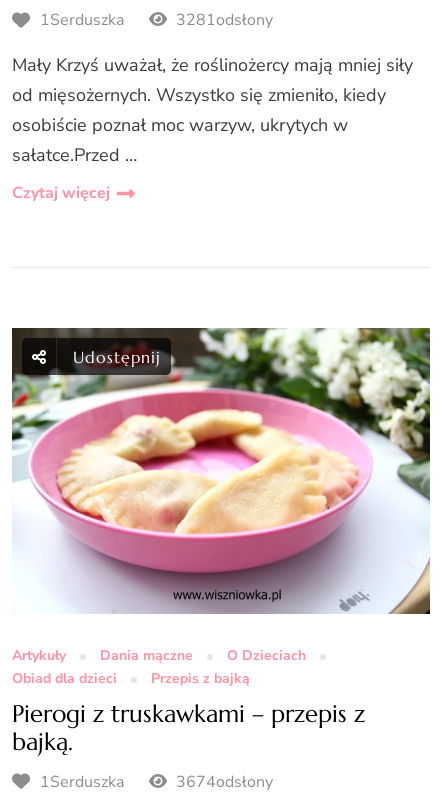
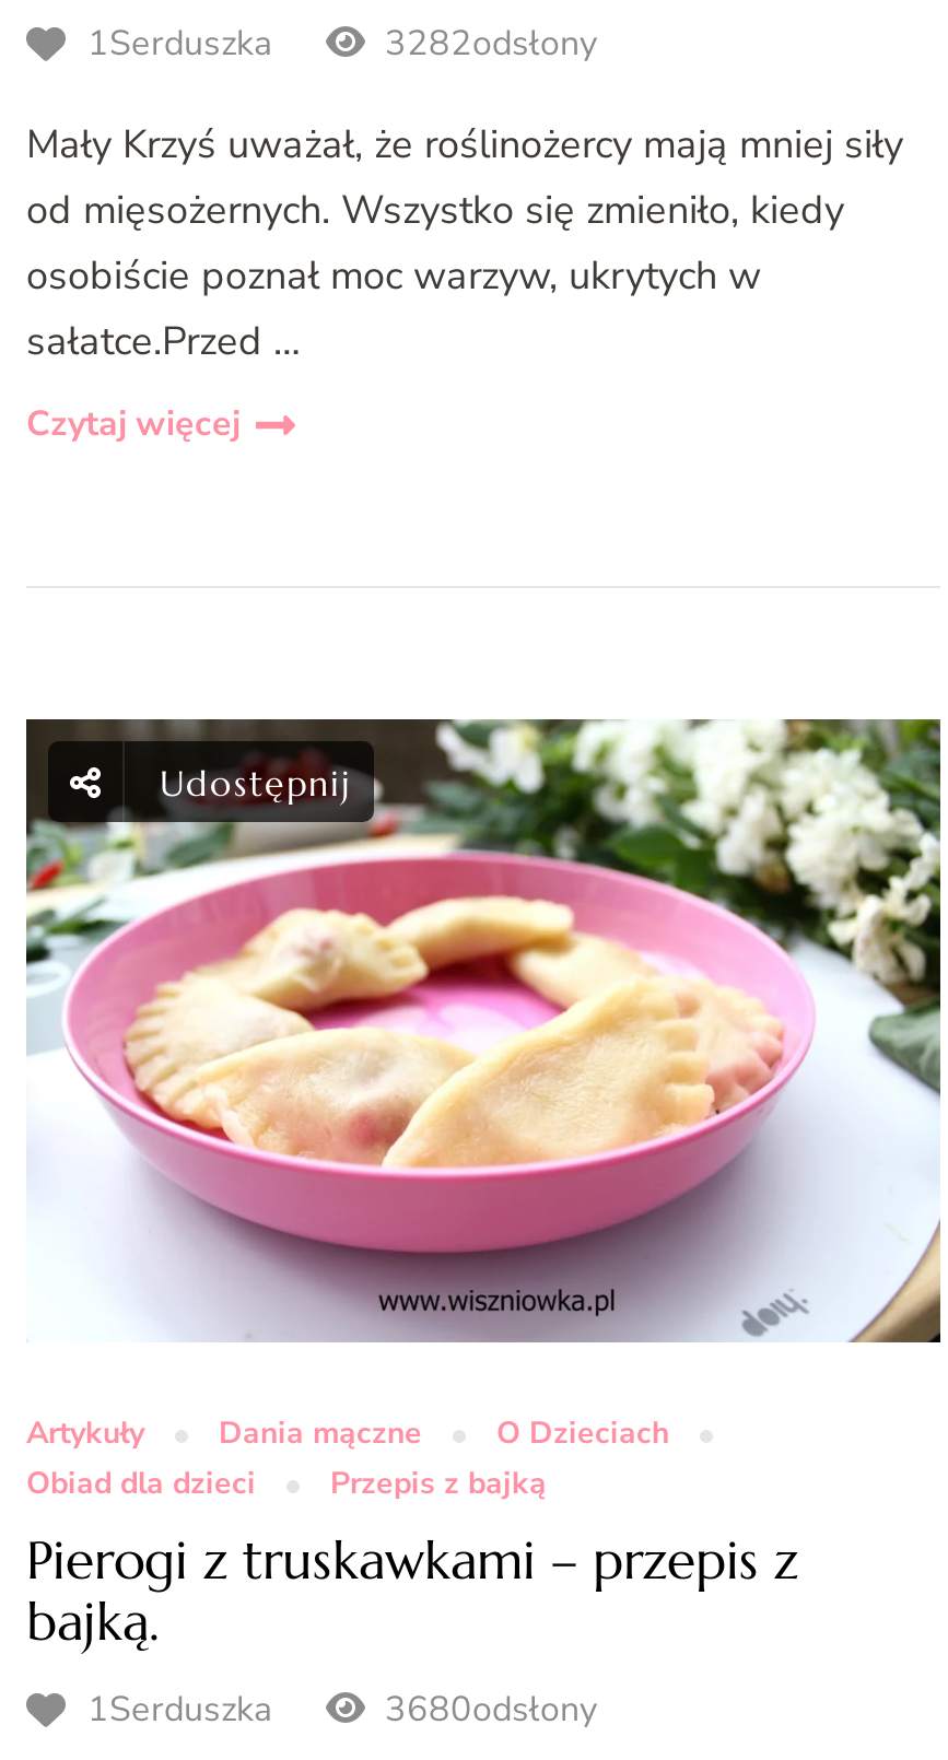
- 3281odsłony
+ 3282odsłony

- 3674odsłony
+ 3680odsłony
